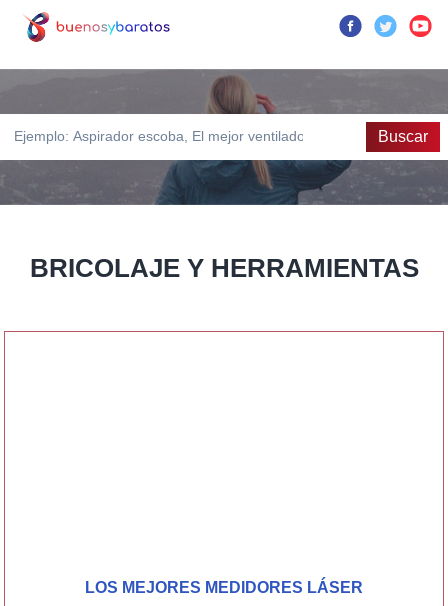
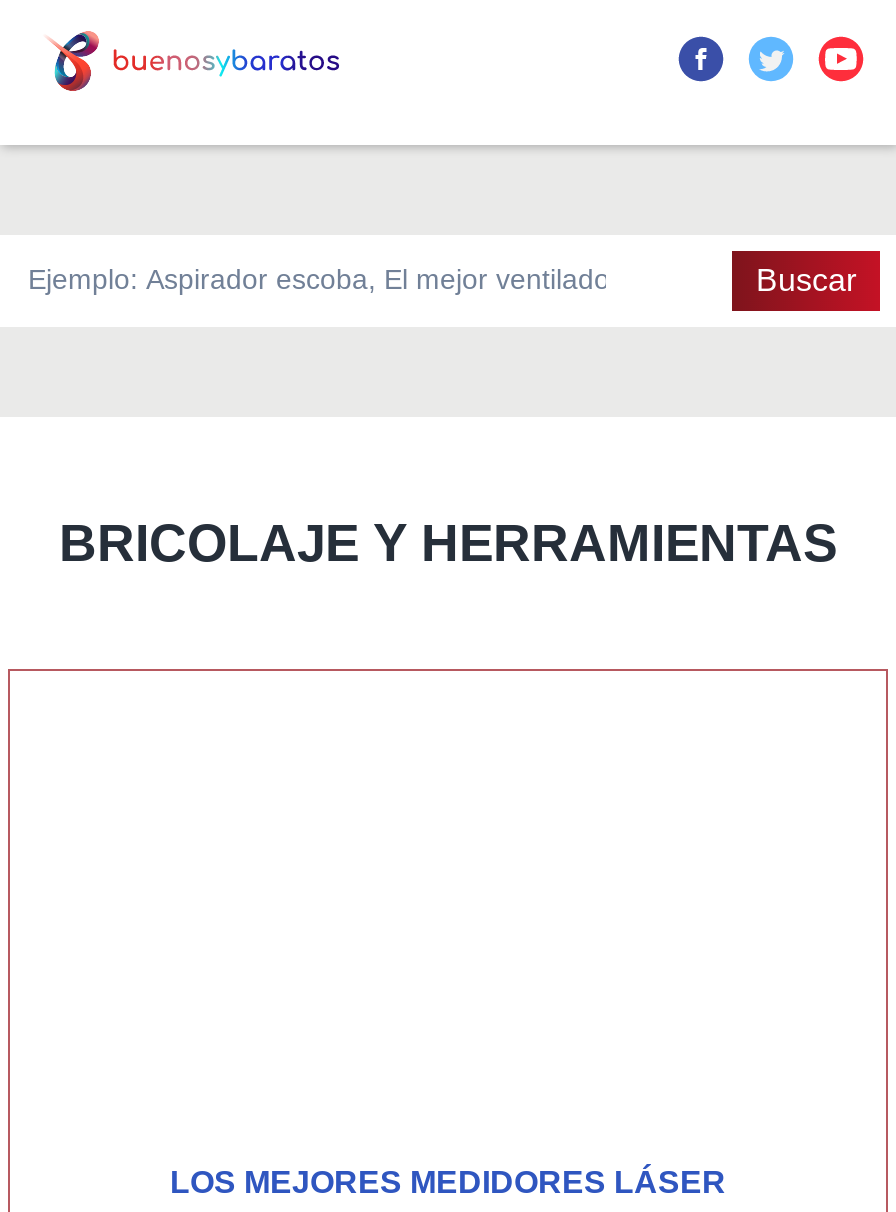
- [image]

- [image]
